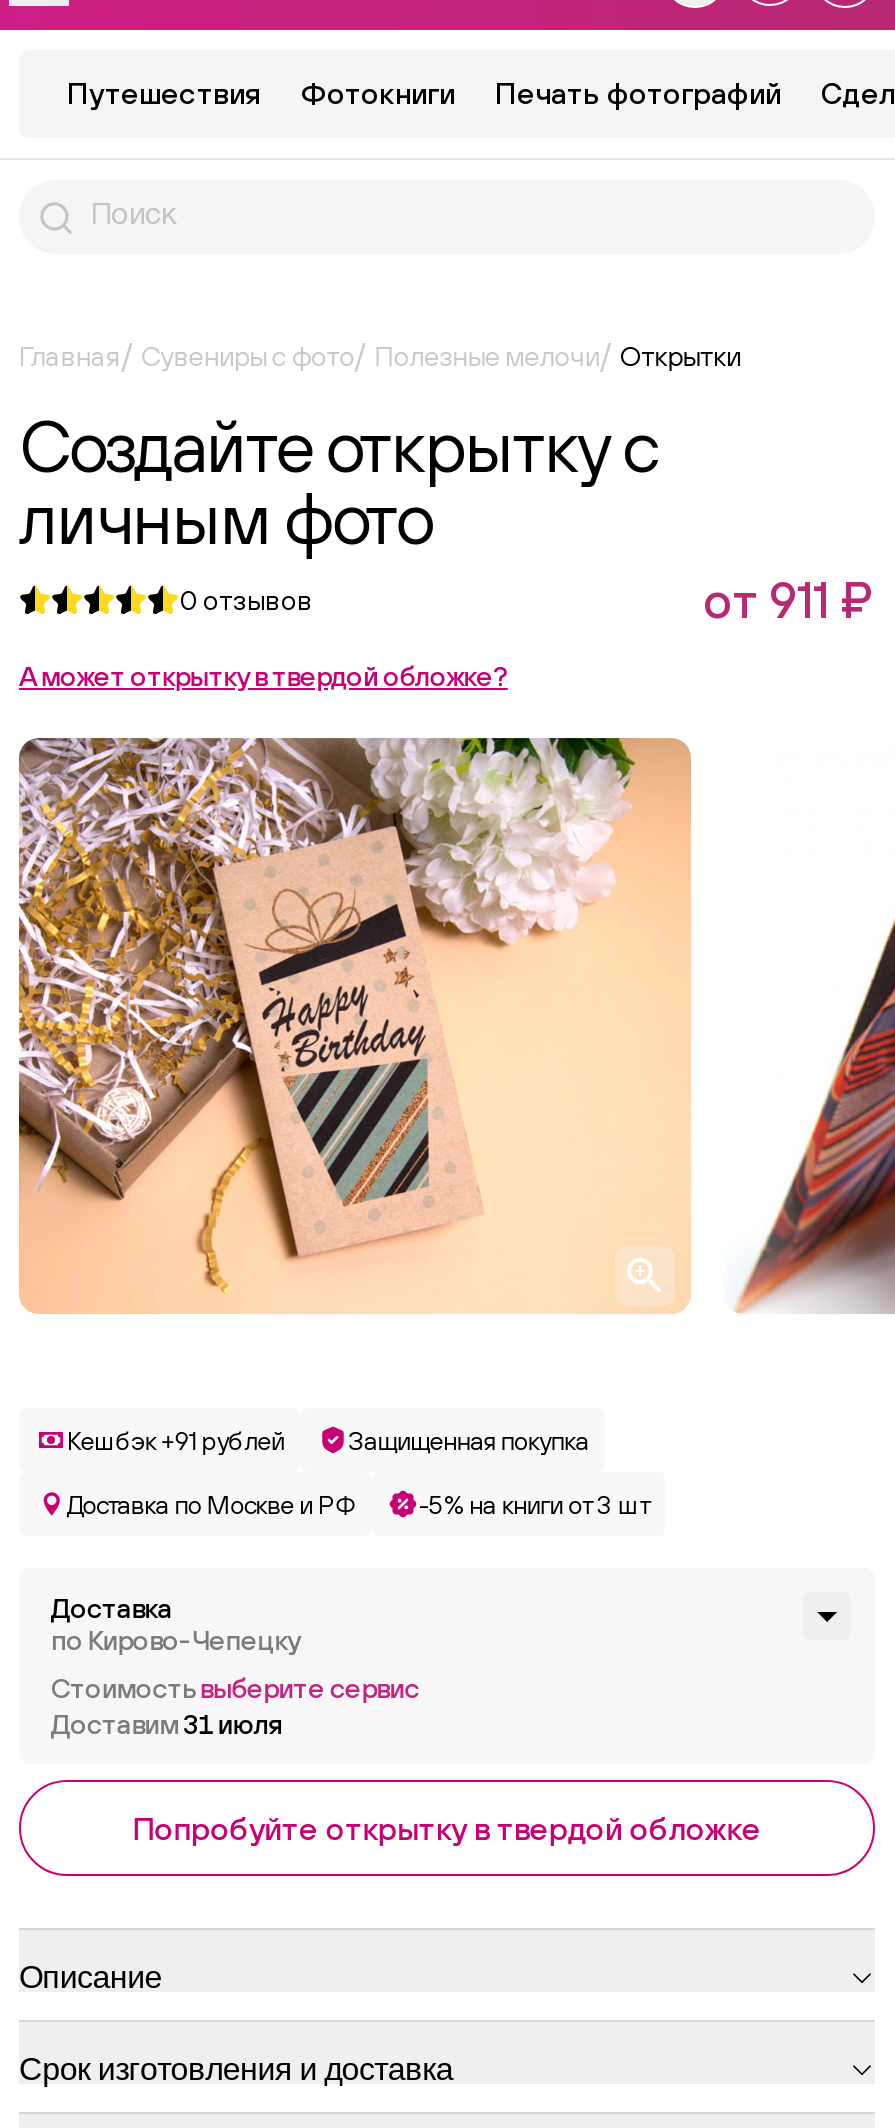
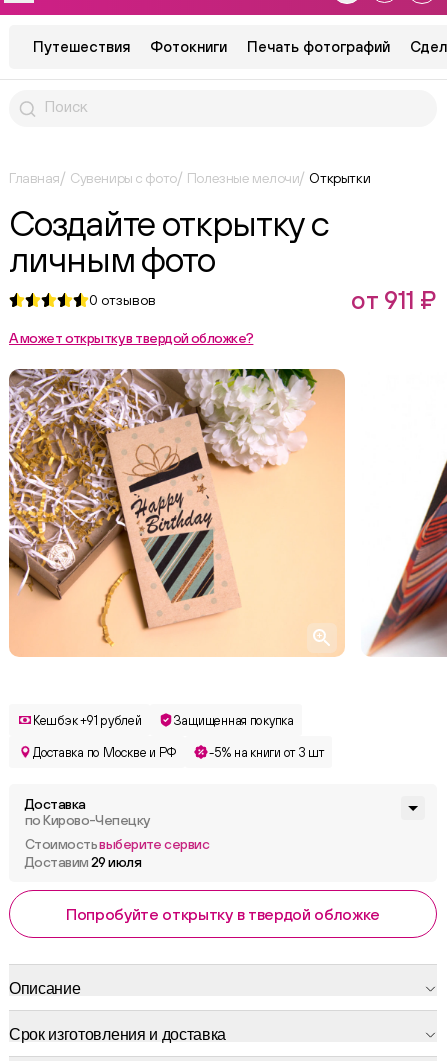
- Доставим 31 июля
+ Доставим 29 июля
